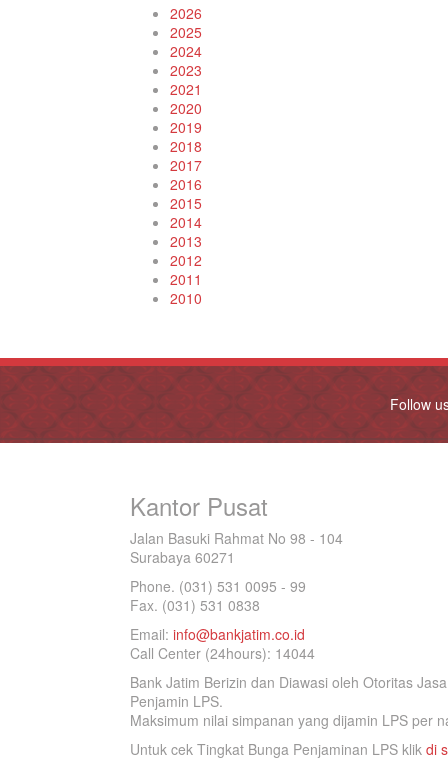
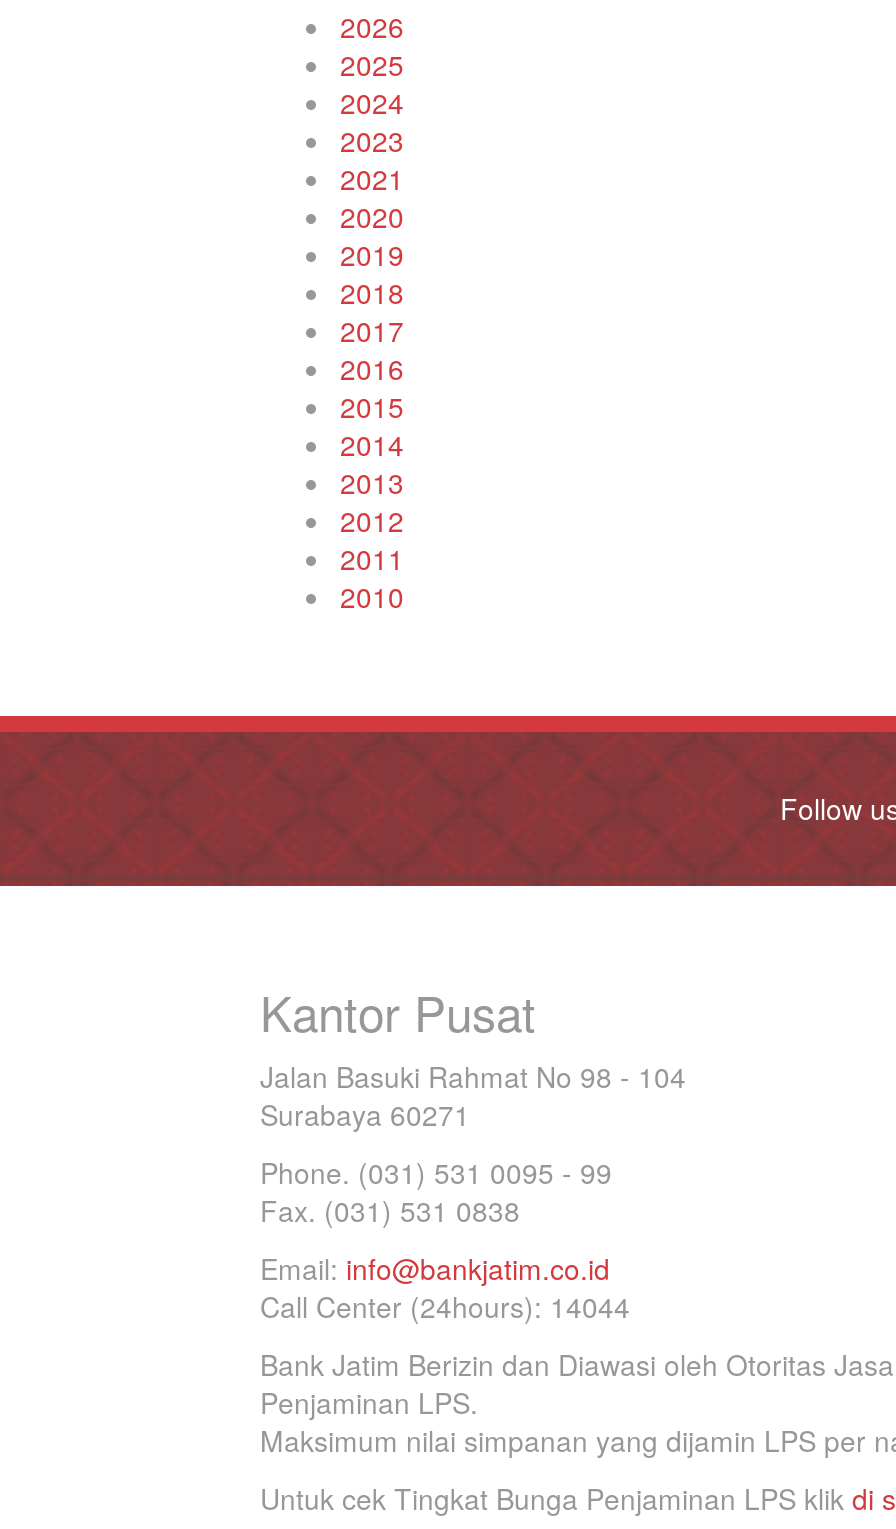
- Penjamin LPS.
+ Penjaminan LPS.
